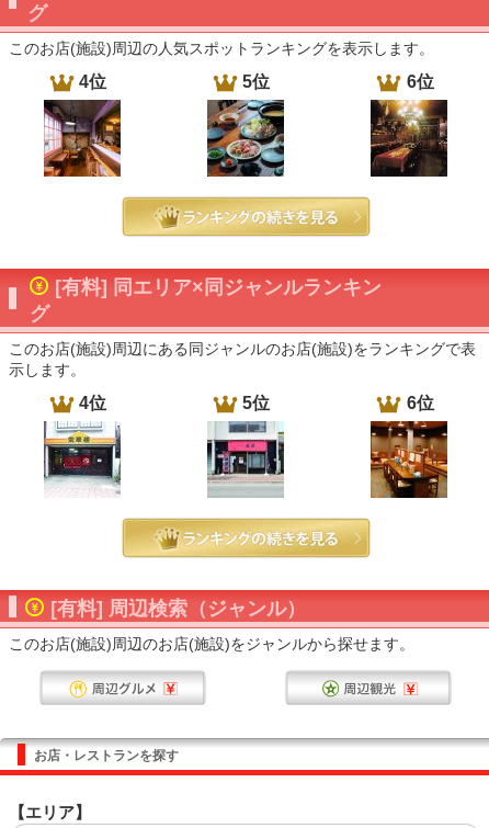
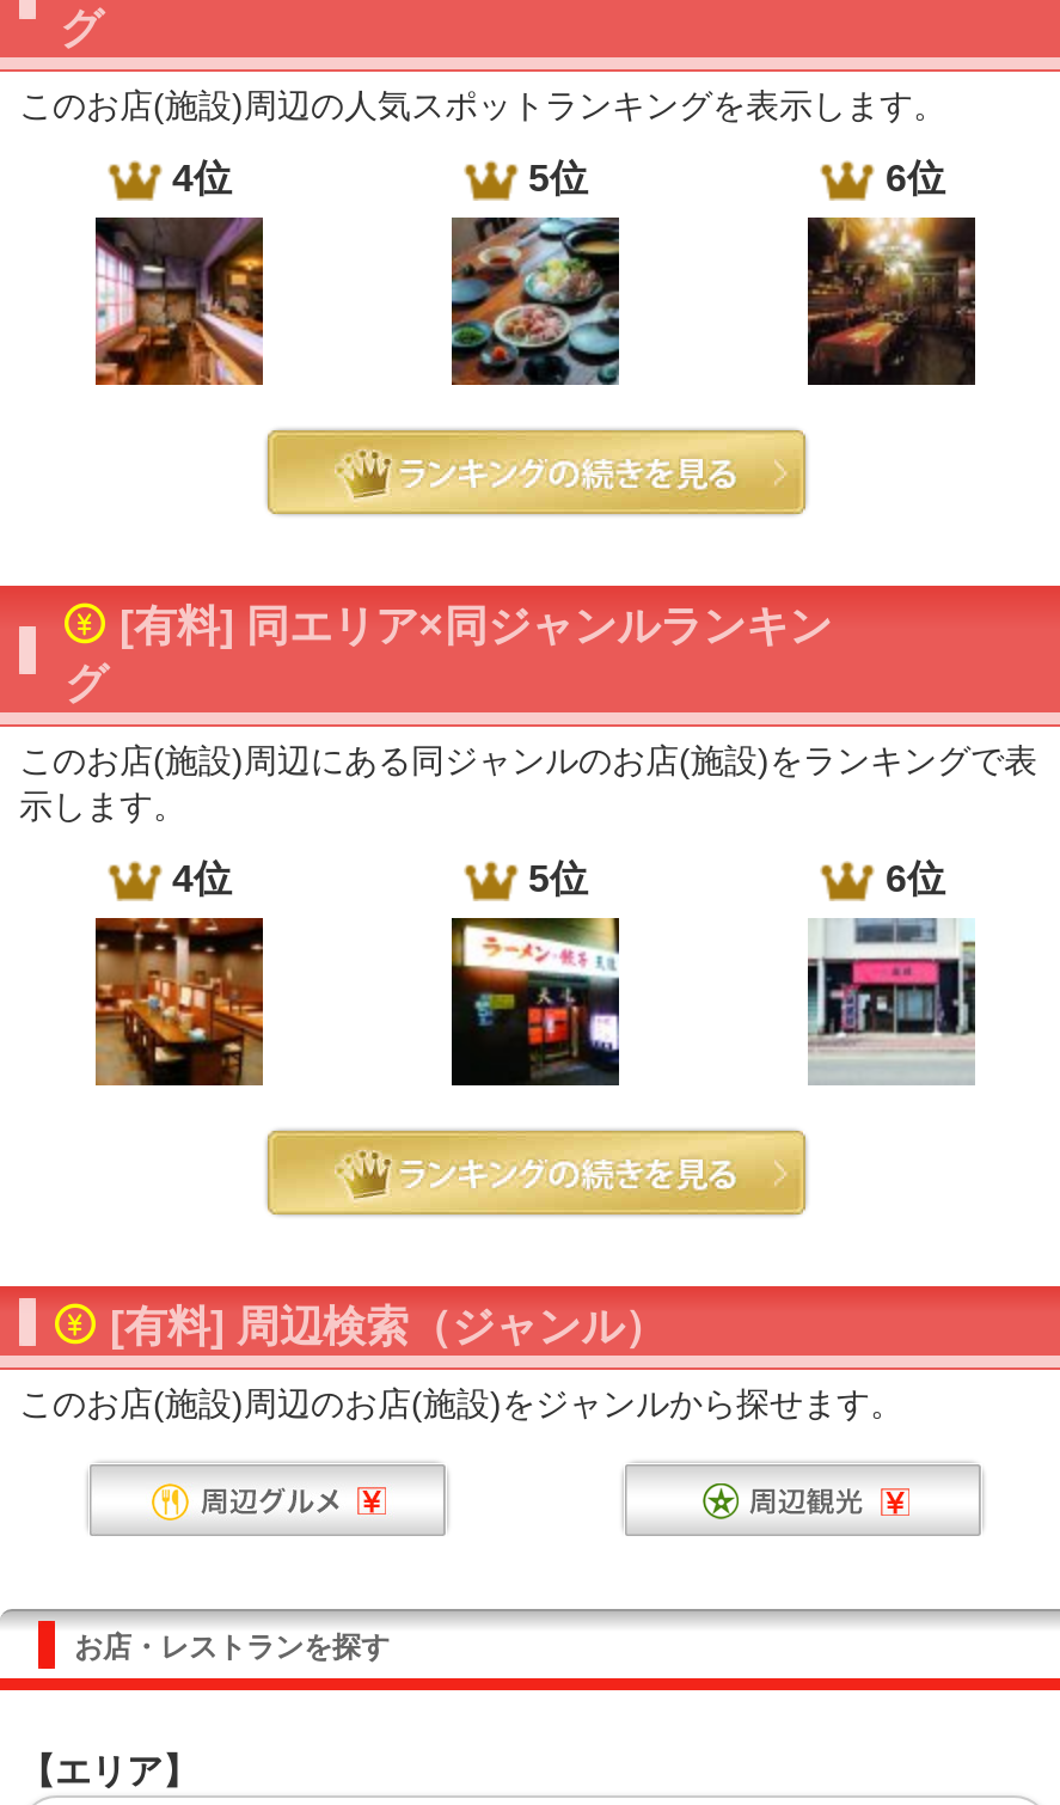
- [image]
+ [image]

- [image]
+ [image]

- [image]
+ [image]
